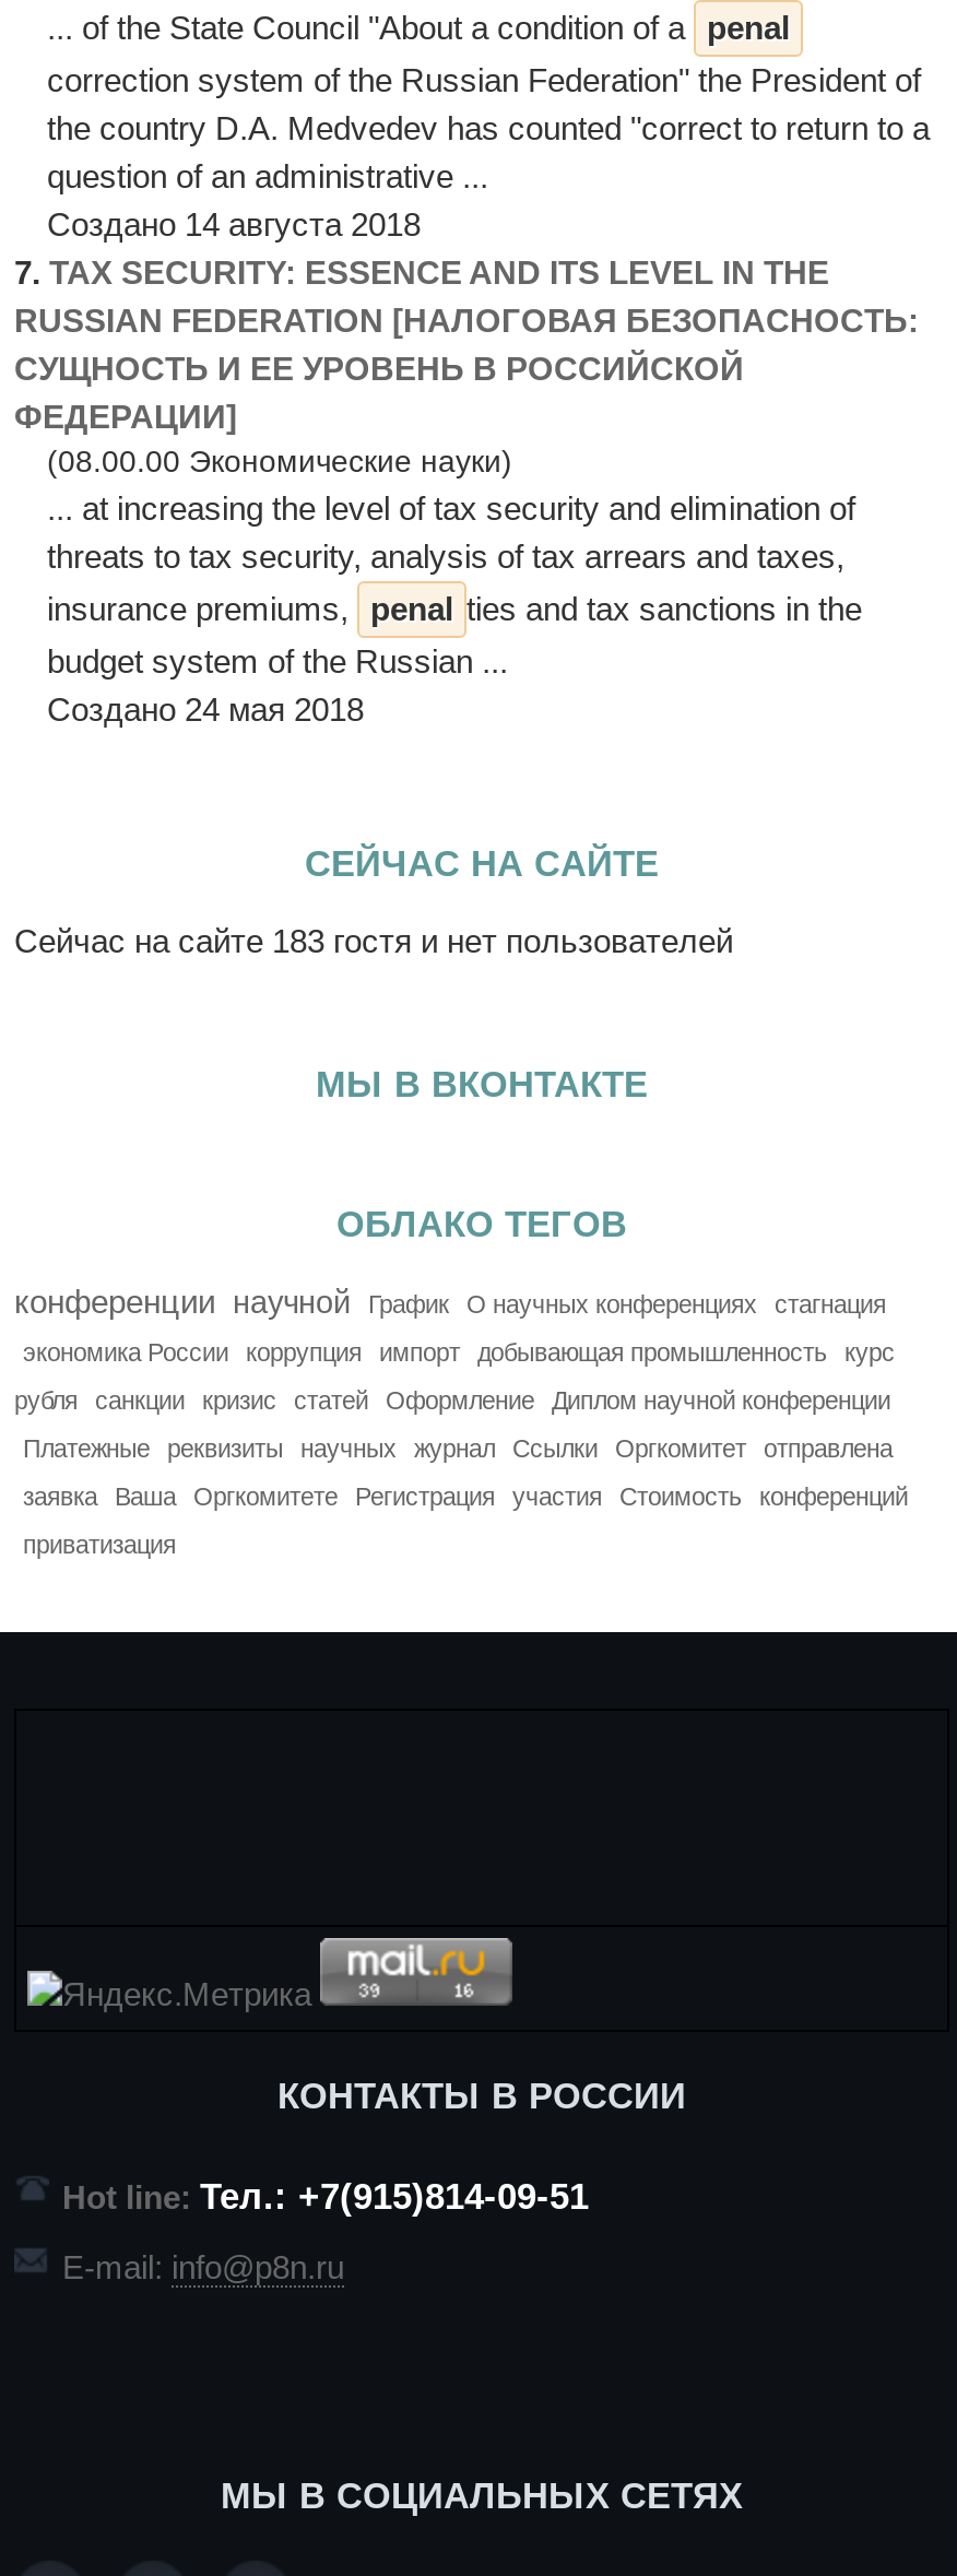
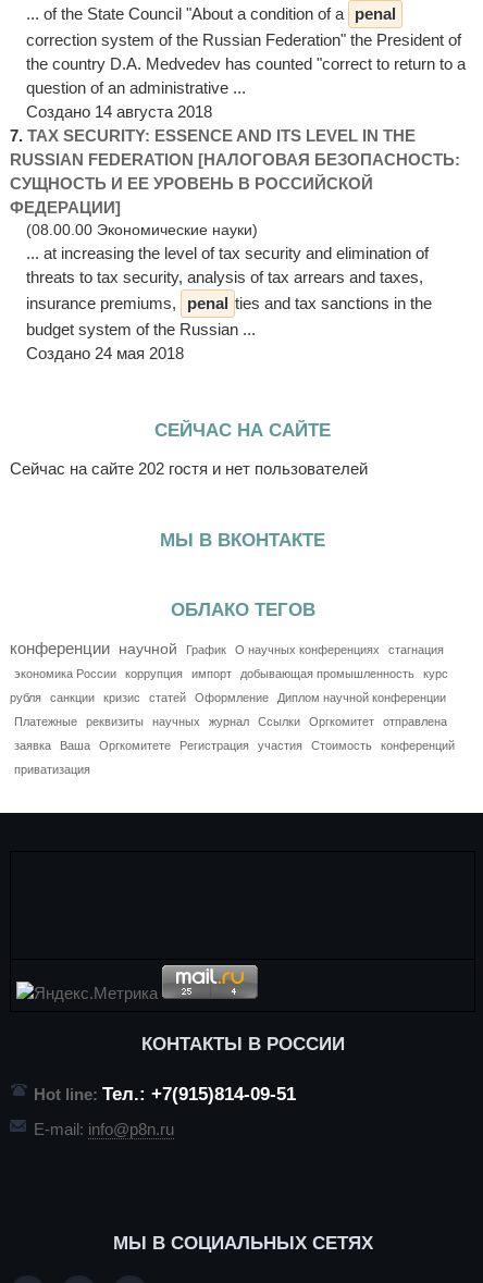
- Сейчас на сайте 183 гостя и нет пользователей
+ Сейчас на сайте 202 гостя и нет пользователей
